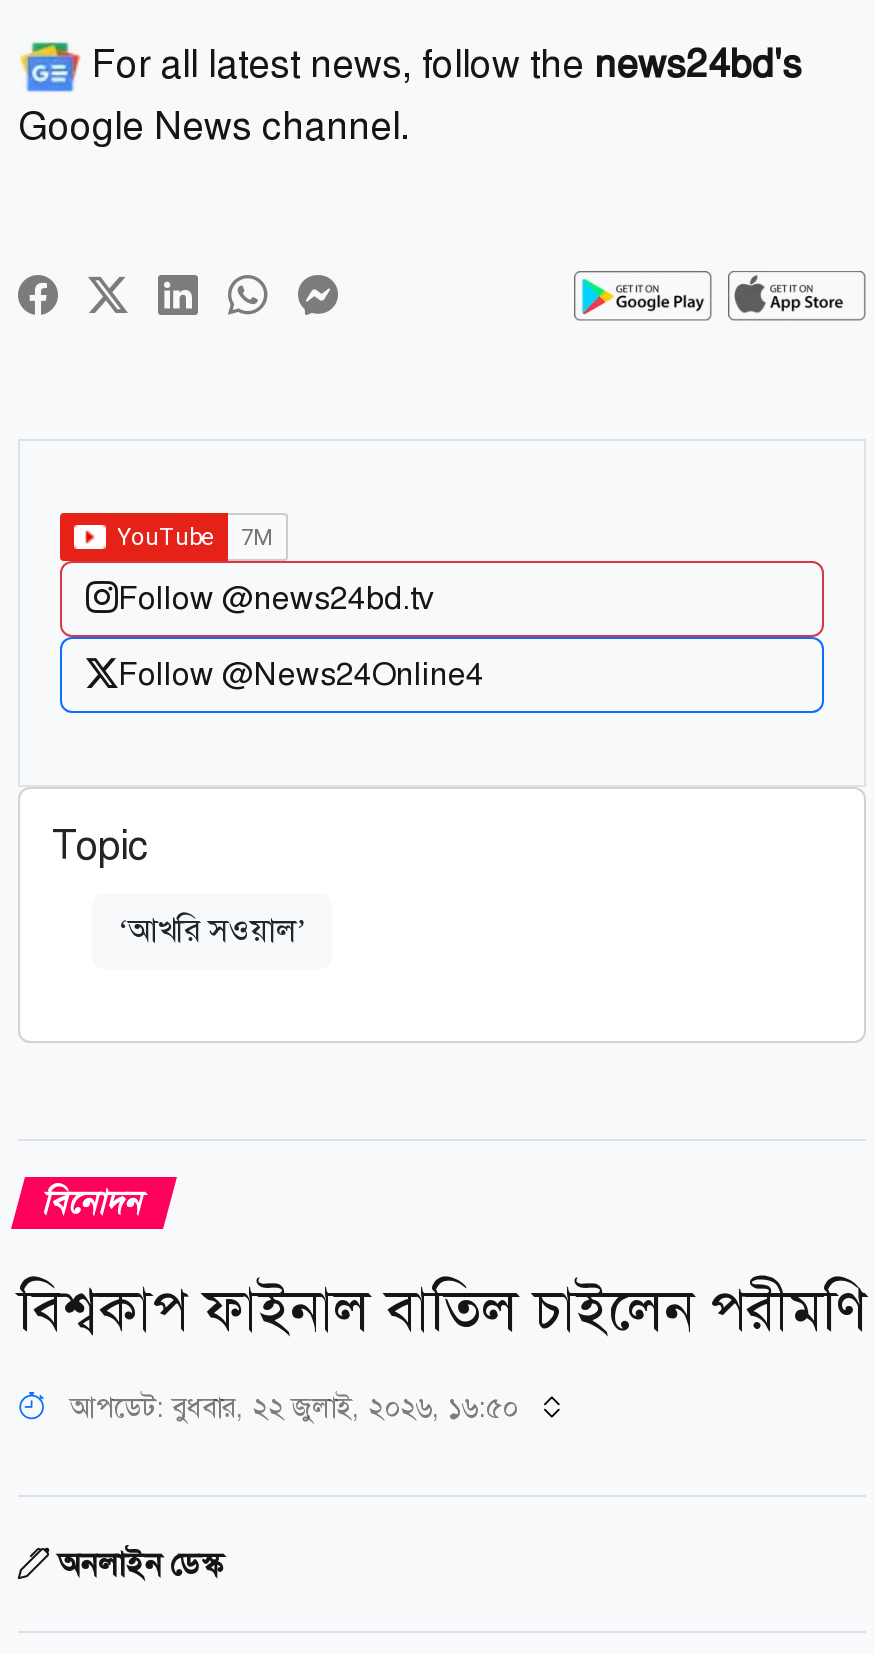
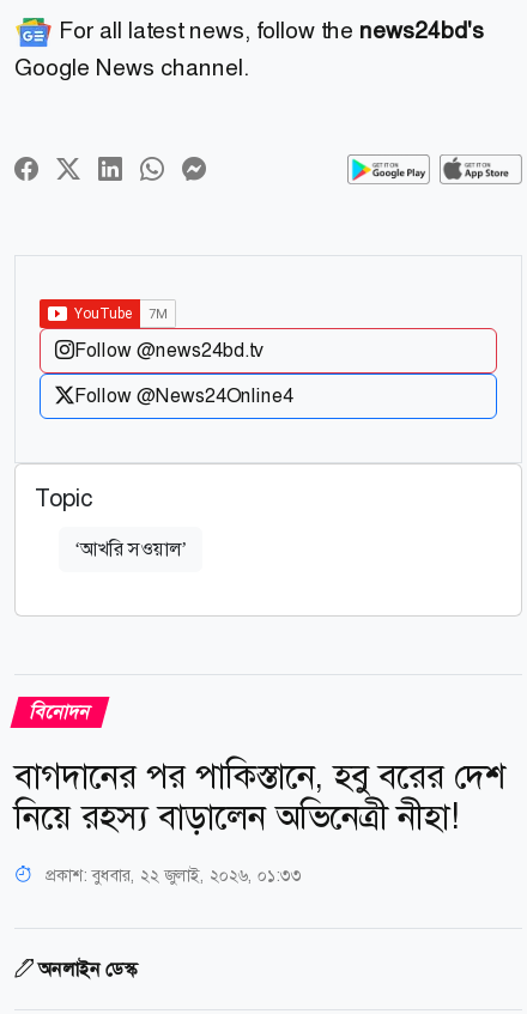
- বিশ্বকাপ ফাইনাল বাতিল চাইলেন পরীমণি
+ বাগদানের পর পাকিস্তানে, হবু বরের দেশ
+ নিয়ে রহস্য বাড়ালেন অভিনেত্রী নীহা!

- আপডেট: বুধবার, ২২ জুলাই, ২০২৬, ১৬:৫০
+ প্রকাশ: বুধবার, ২২ জুলাই, ২০২৬, ০১:৩৩
